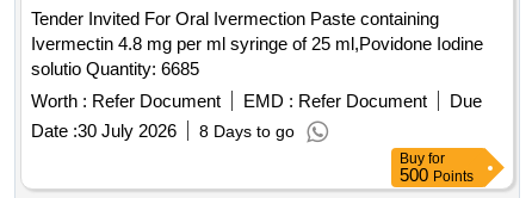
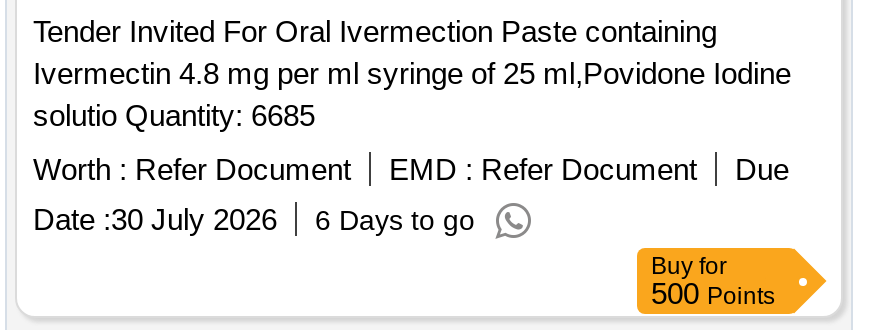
- Date : 30 July 2026 8 Days to go
+ Date : 30 July 2026 6 Days to go
